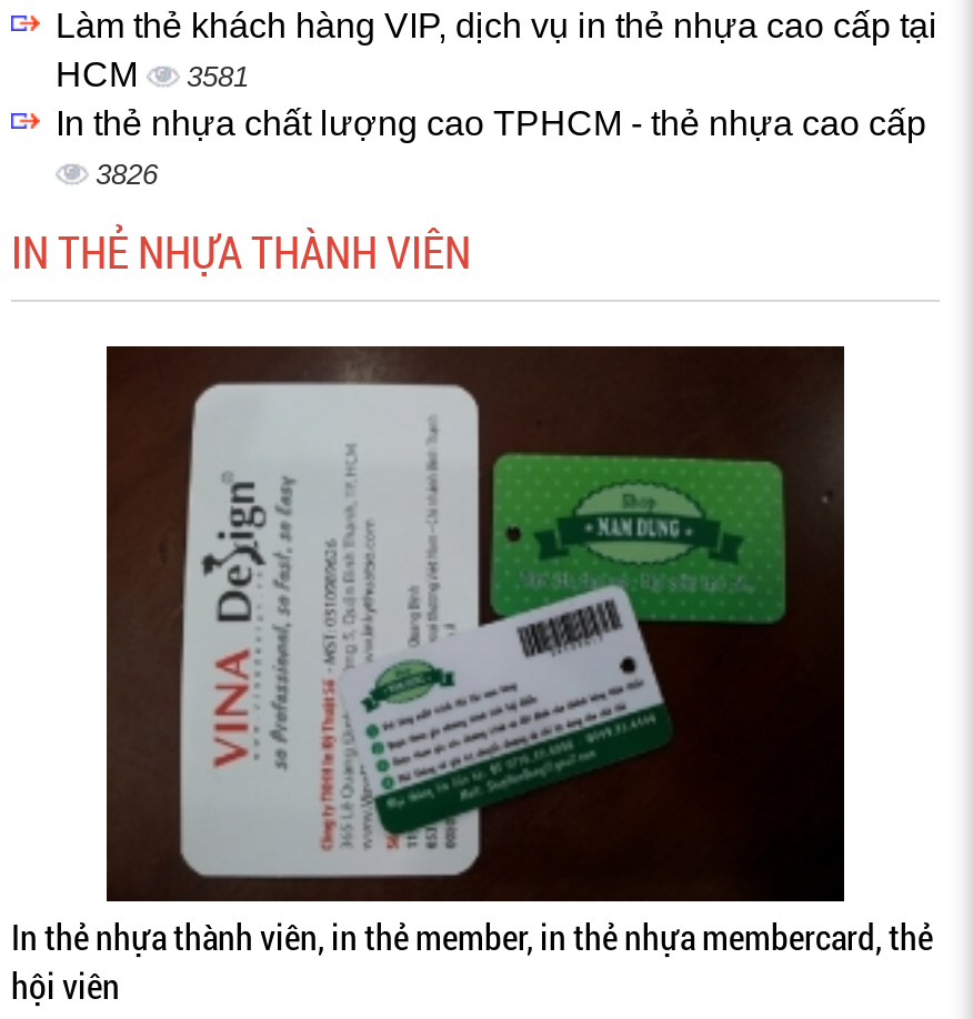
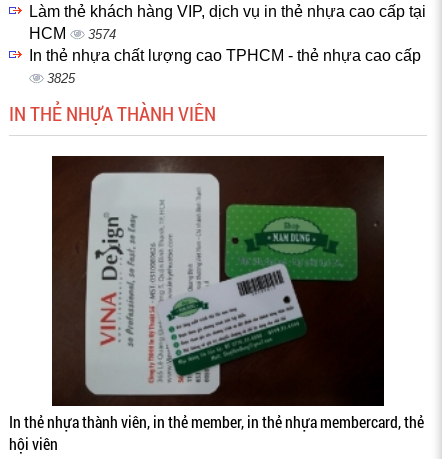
- HCM 3581
+ HCM 3574

- 3826
+ 3825
